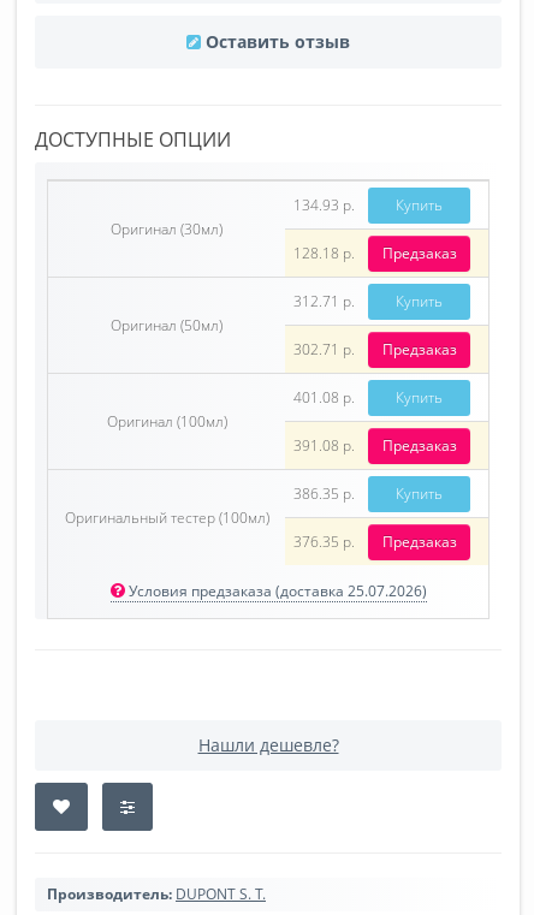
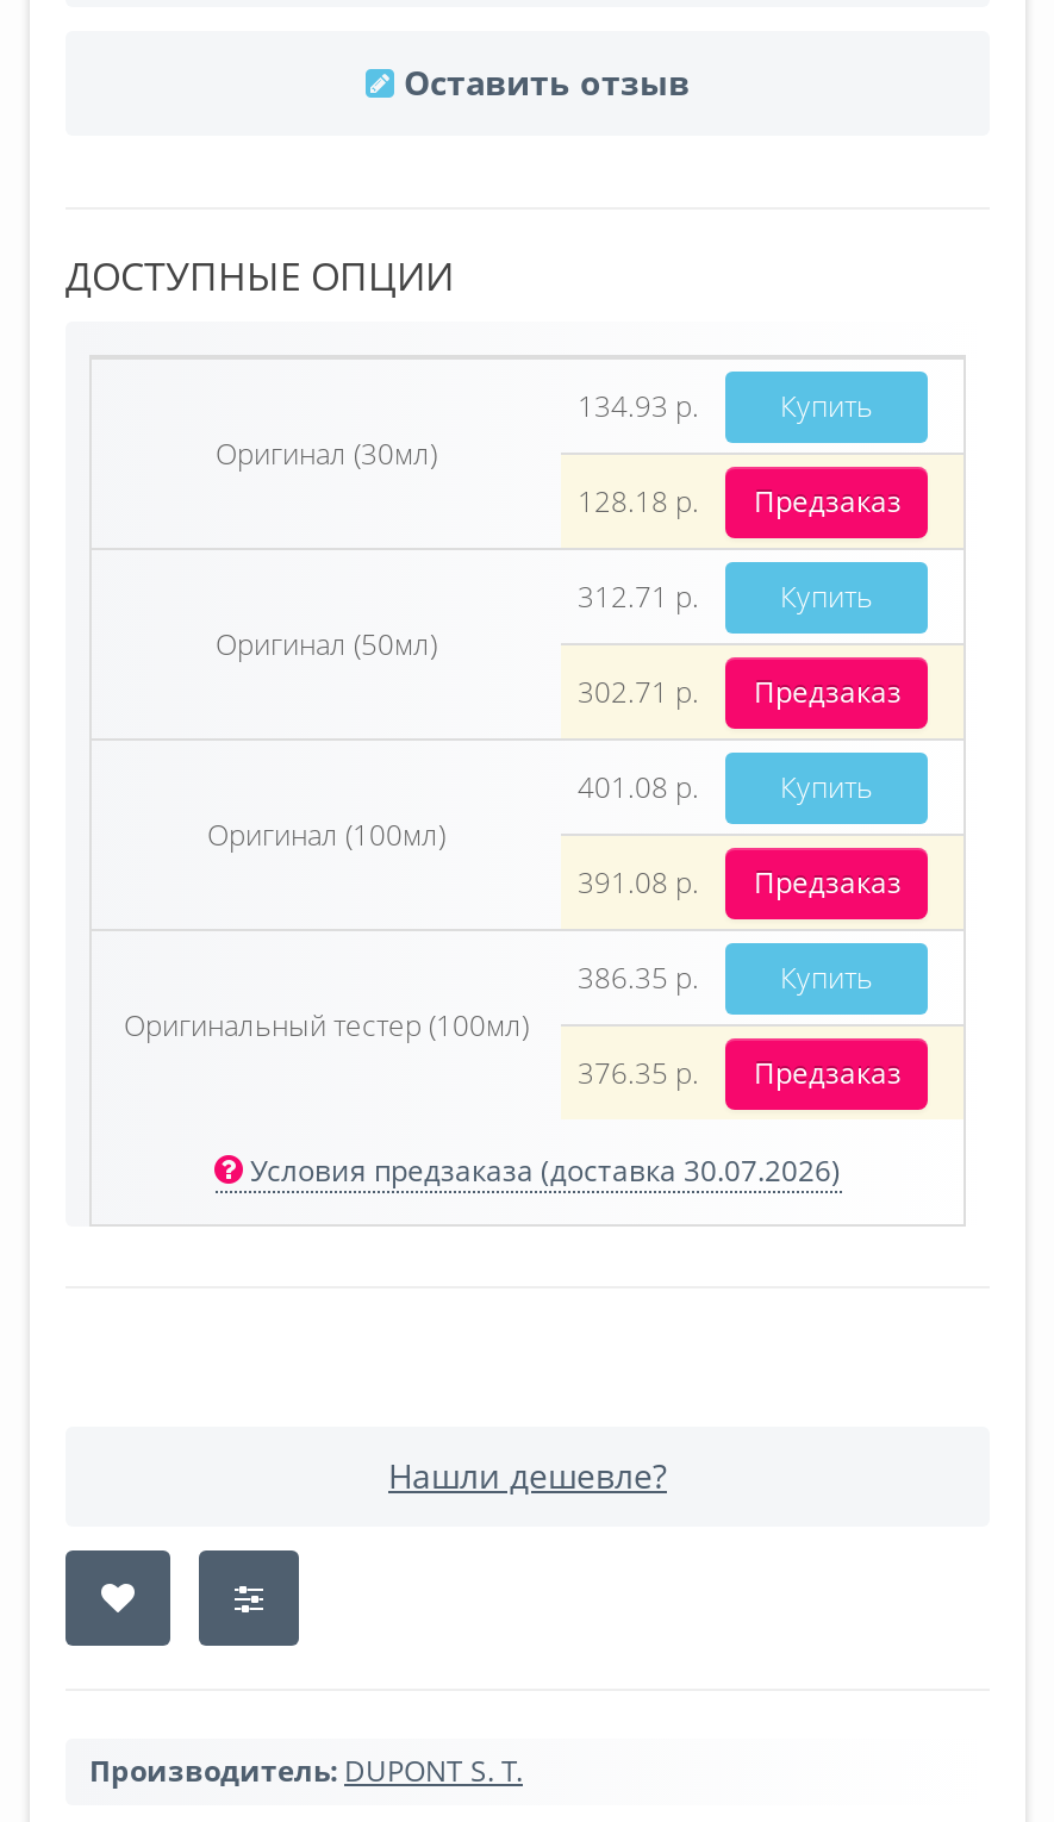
- Условия предзаказа (доставка 25.07.2026)
+ Условия предзаказа (доставка 30.07.2026)
